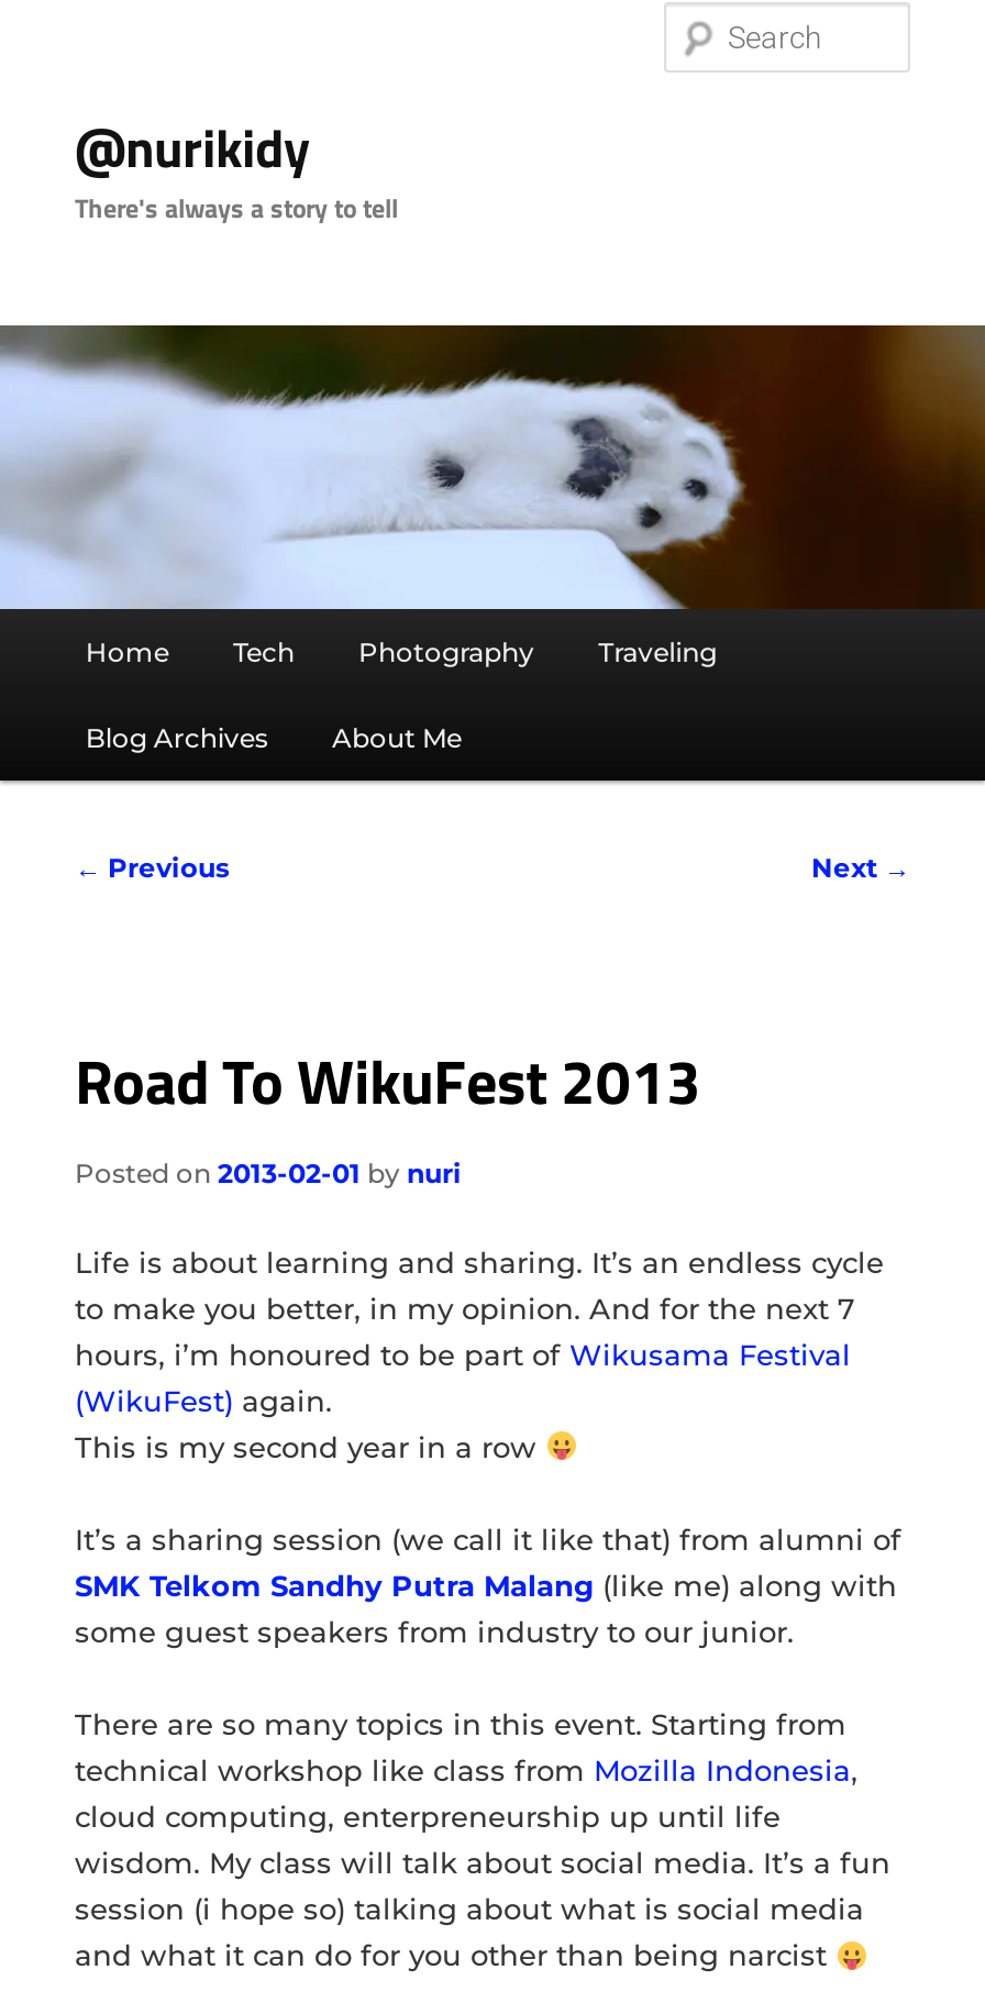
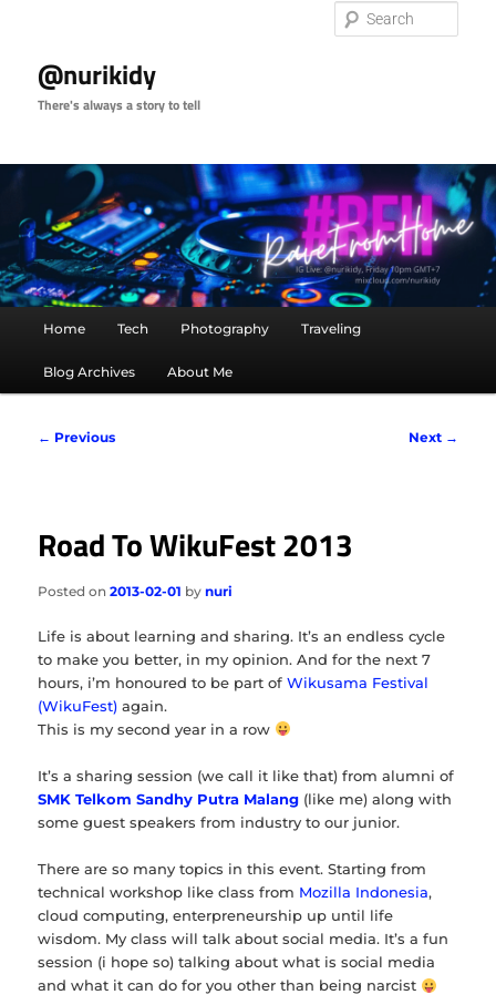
- [image]
+ [image]
